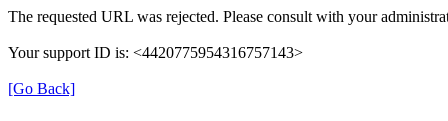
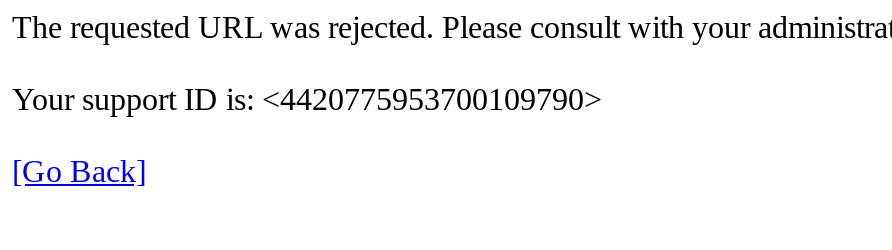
- Your support ID is: <4420775954316757143>
+ Your support ID is: <4420775953700109790>
